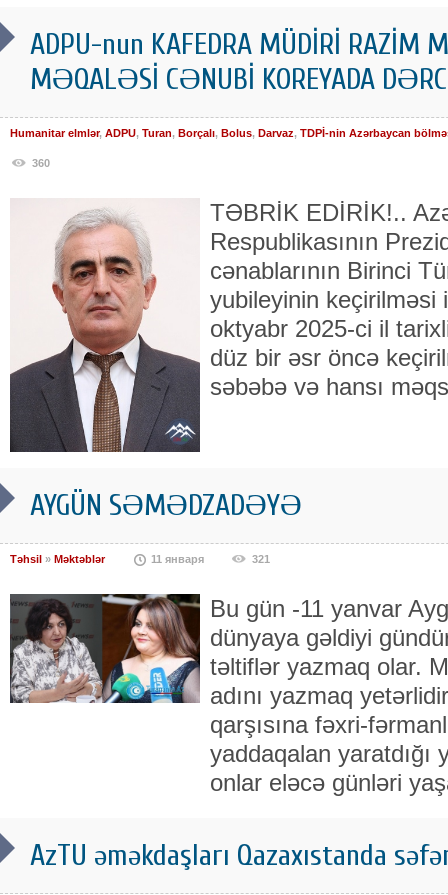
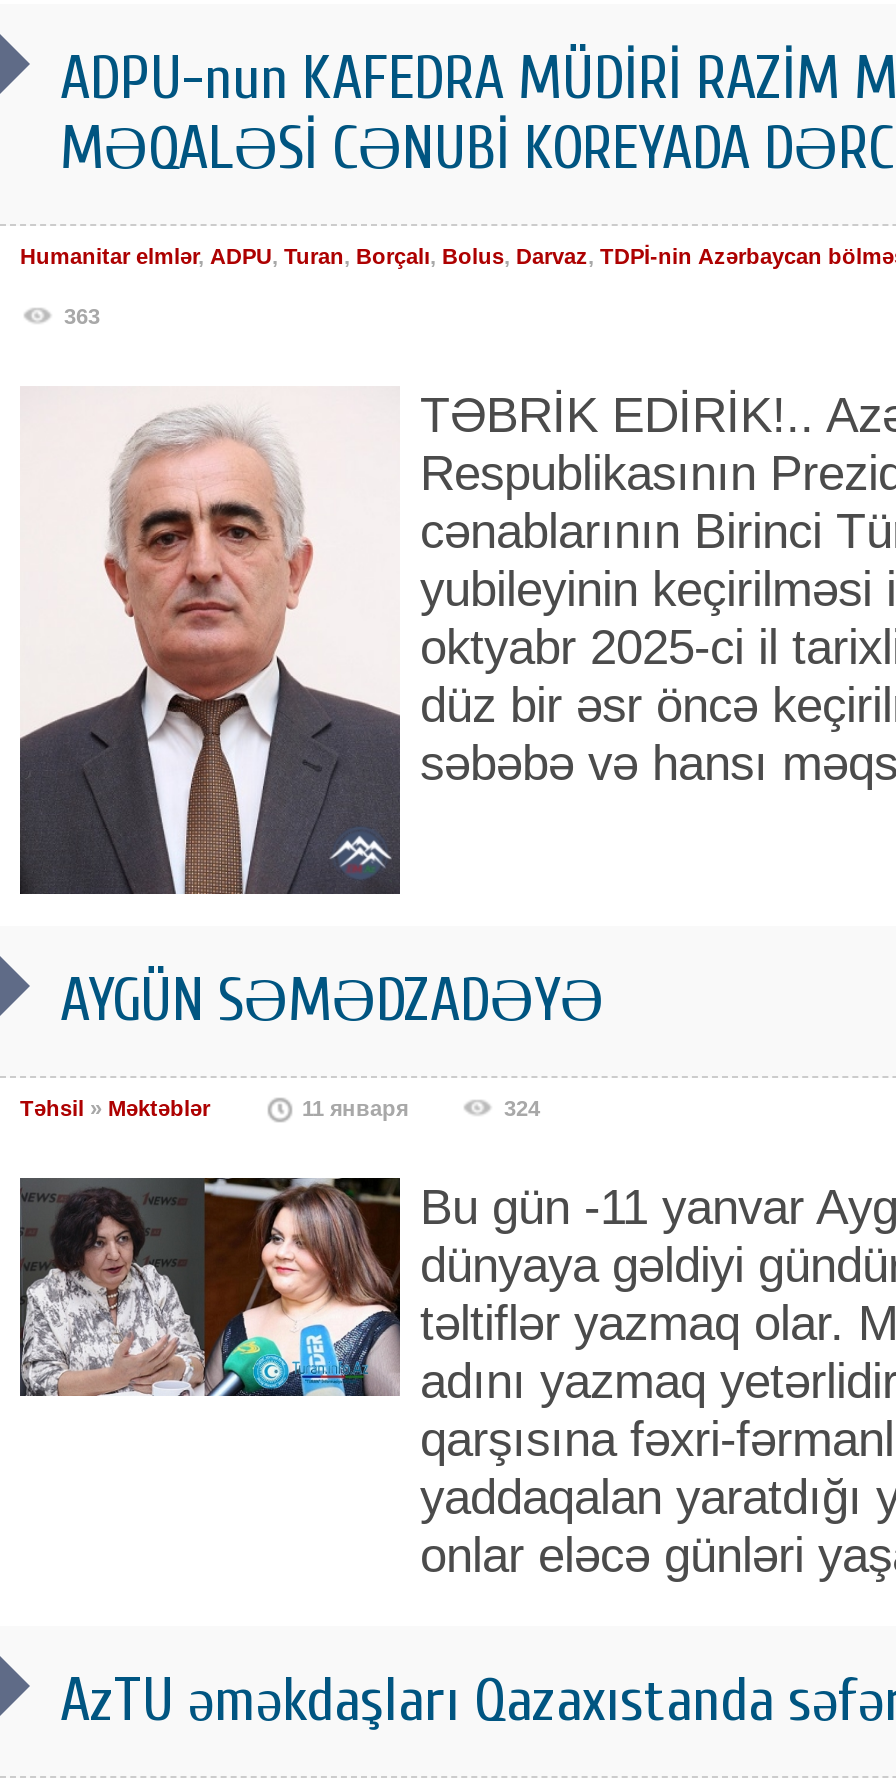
- 360
+ 363

- 321
+ 324
